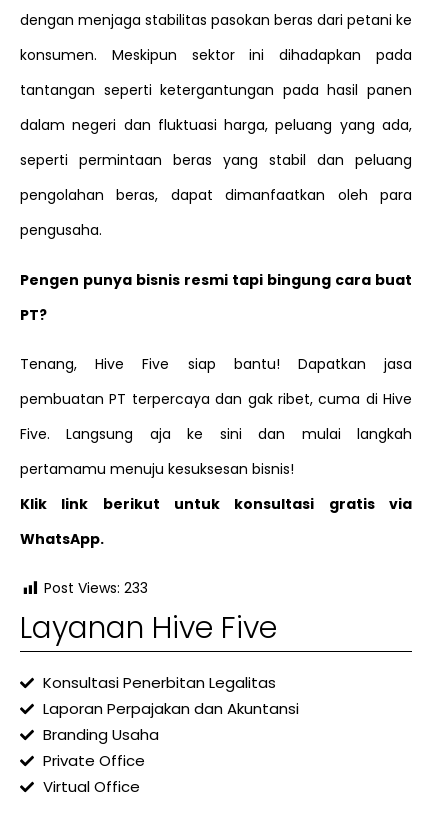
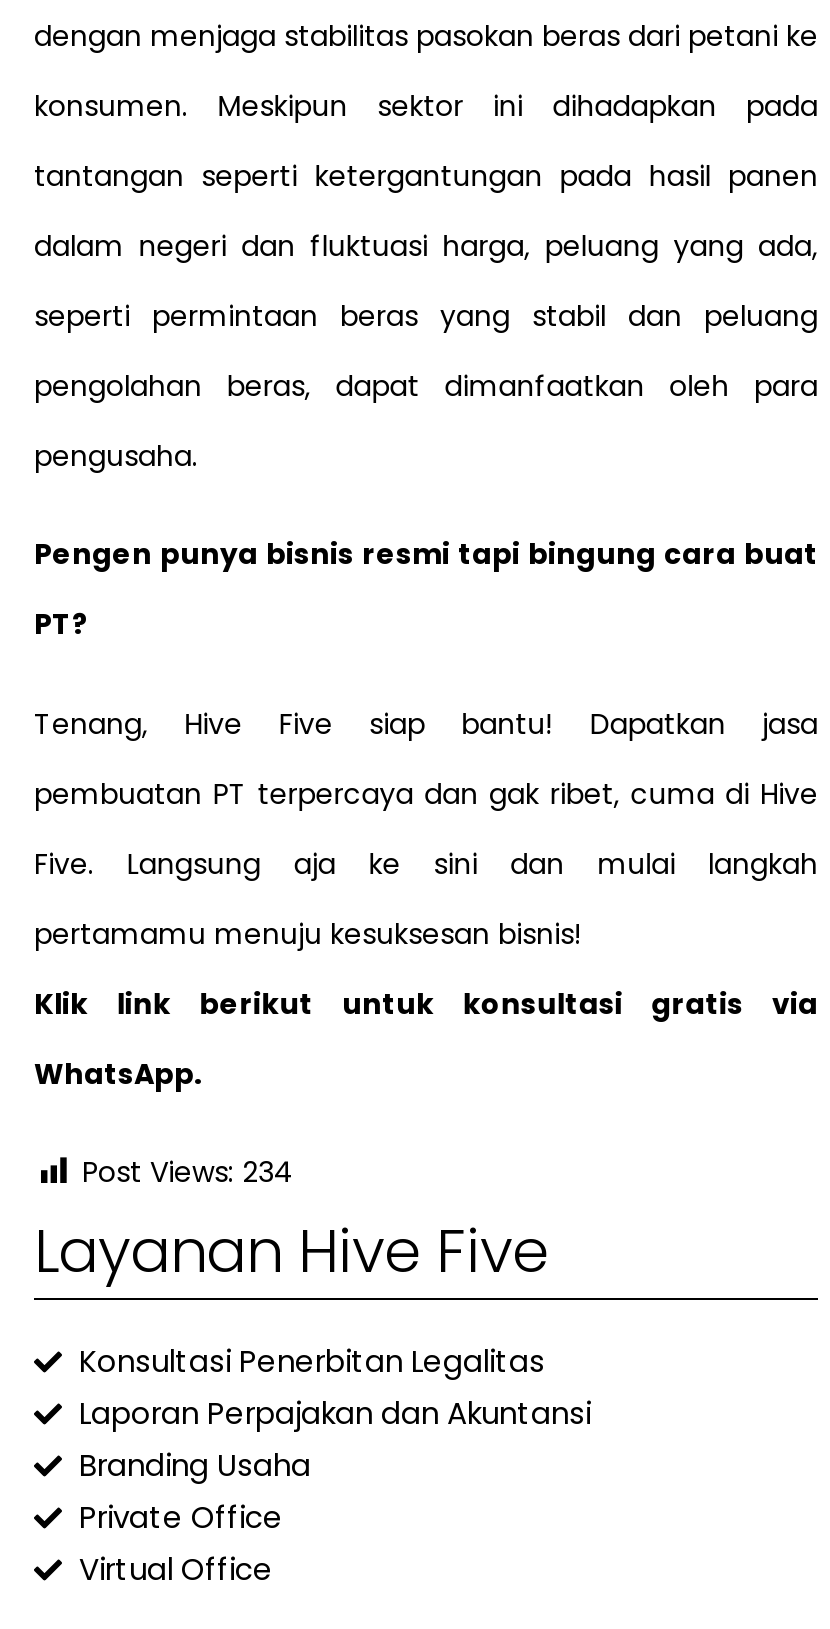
- Post Views: 233
+ Post Views: 234
